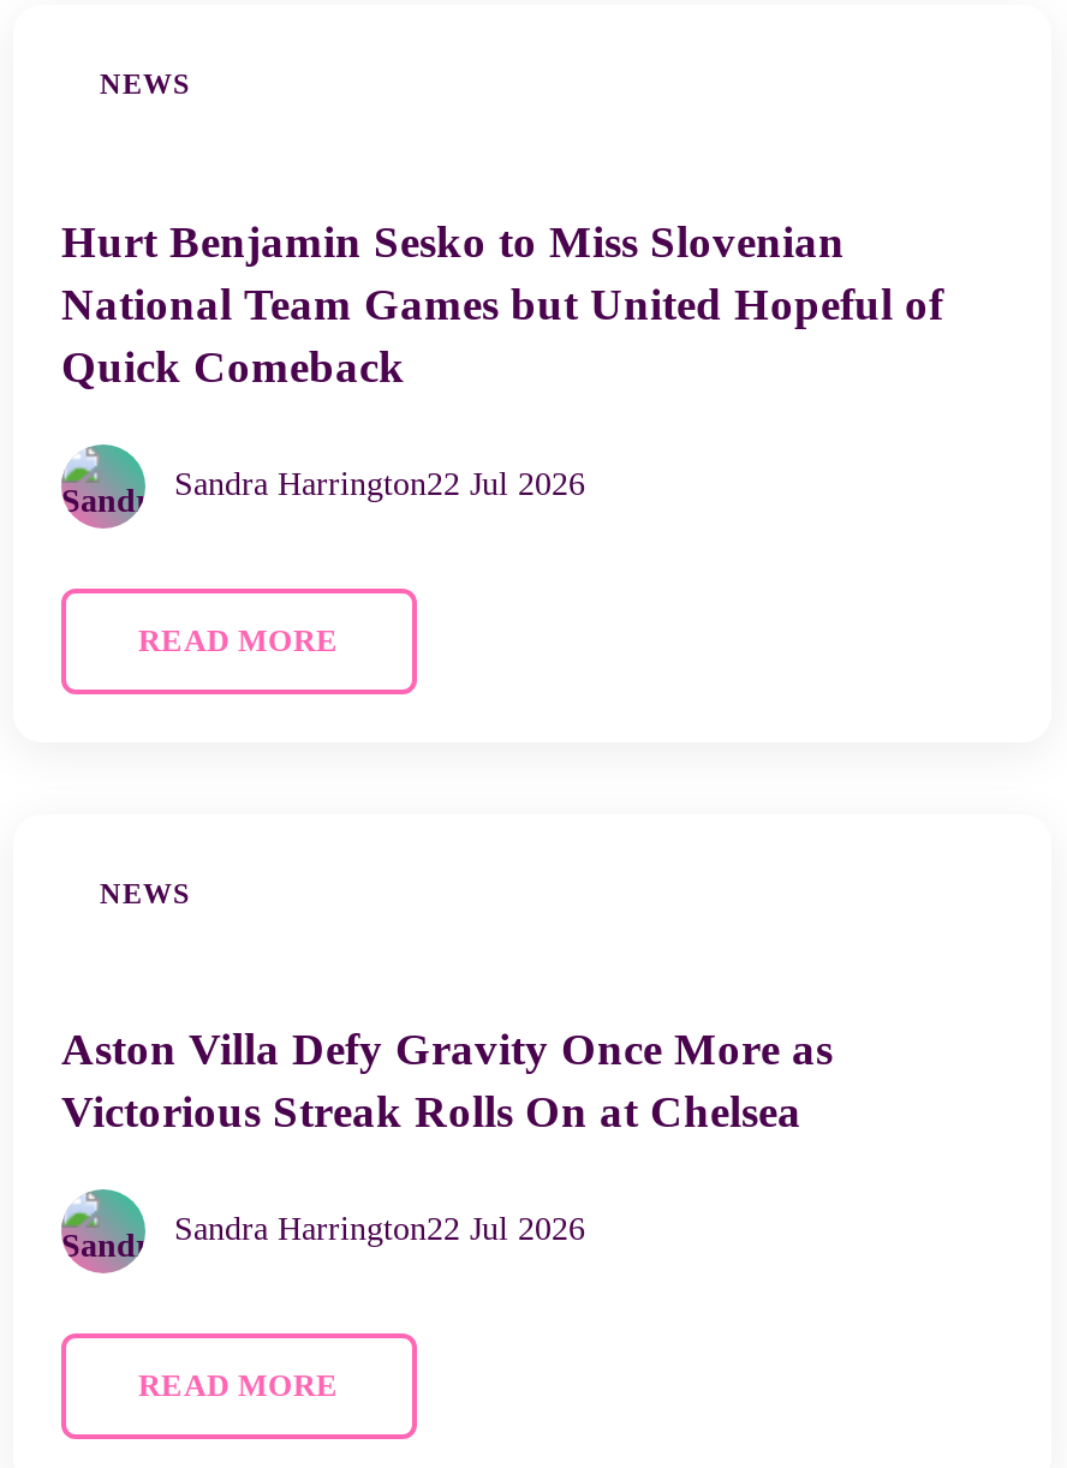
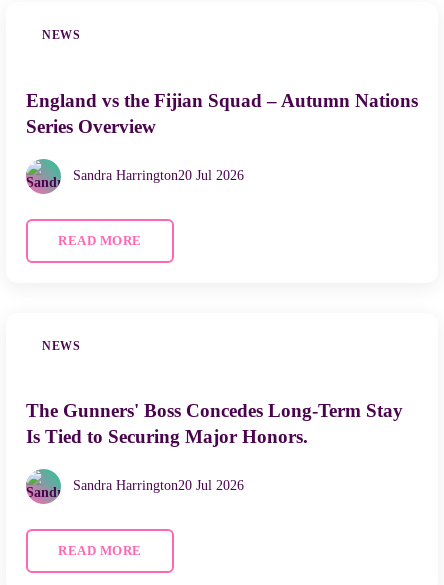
- Hurt Benjamin Sesko to Miss Slovenian
- National Team Games but United Hopeful of
- Quick Comeback
+ England vs the Fijian Squad – Autumn Nations
+ Series Overview

- Sandra Harrington22 Jul 2026
+ Sandra Harrington20 Jul 2026

- Aston Villa Defy Gravity Once More as
- Victorious Streak Rolls On at Chelsea
+ The Gunners' Boss Concedes Long-Term Stay
+ Is Tied to Securing Major Honors.

- Sandra Harrington22 Jul 2026
+ Sandra Harrington20 Jul 2026
